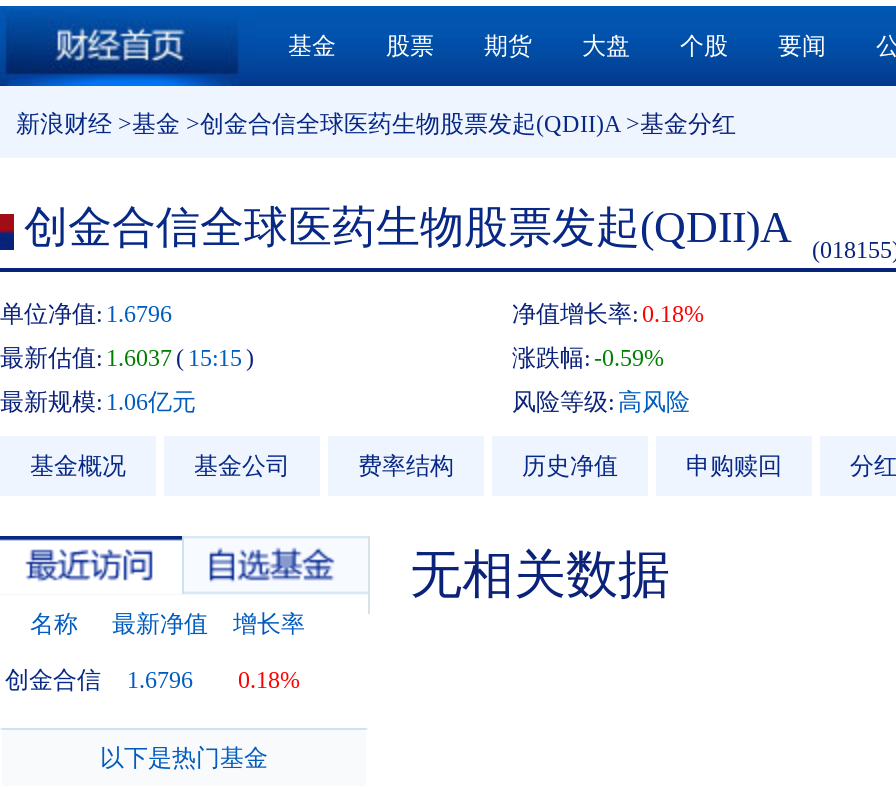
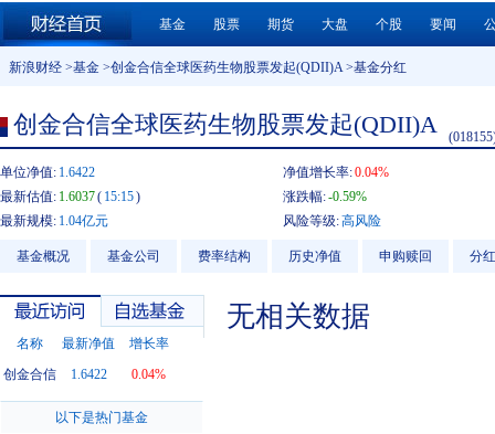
- 单位净值: 1.6796
+ 单位净值: 1.6422

- 净值增长率: 0.18%
+ 净值增长率: 0.04%

- 最新规模: 1.06亿元
+ 最新规模: 1.04亿元

- 1.6796
+ 1.6422

- 0.18%
+ 0.04%
